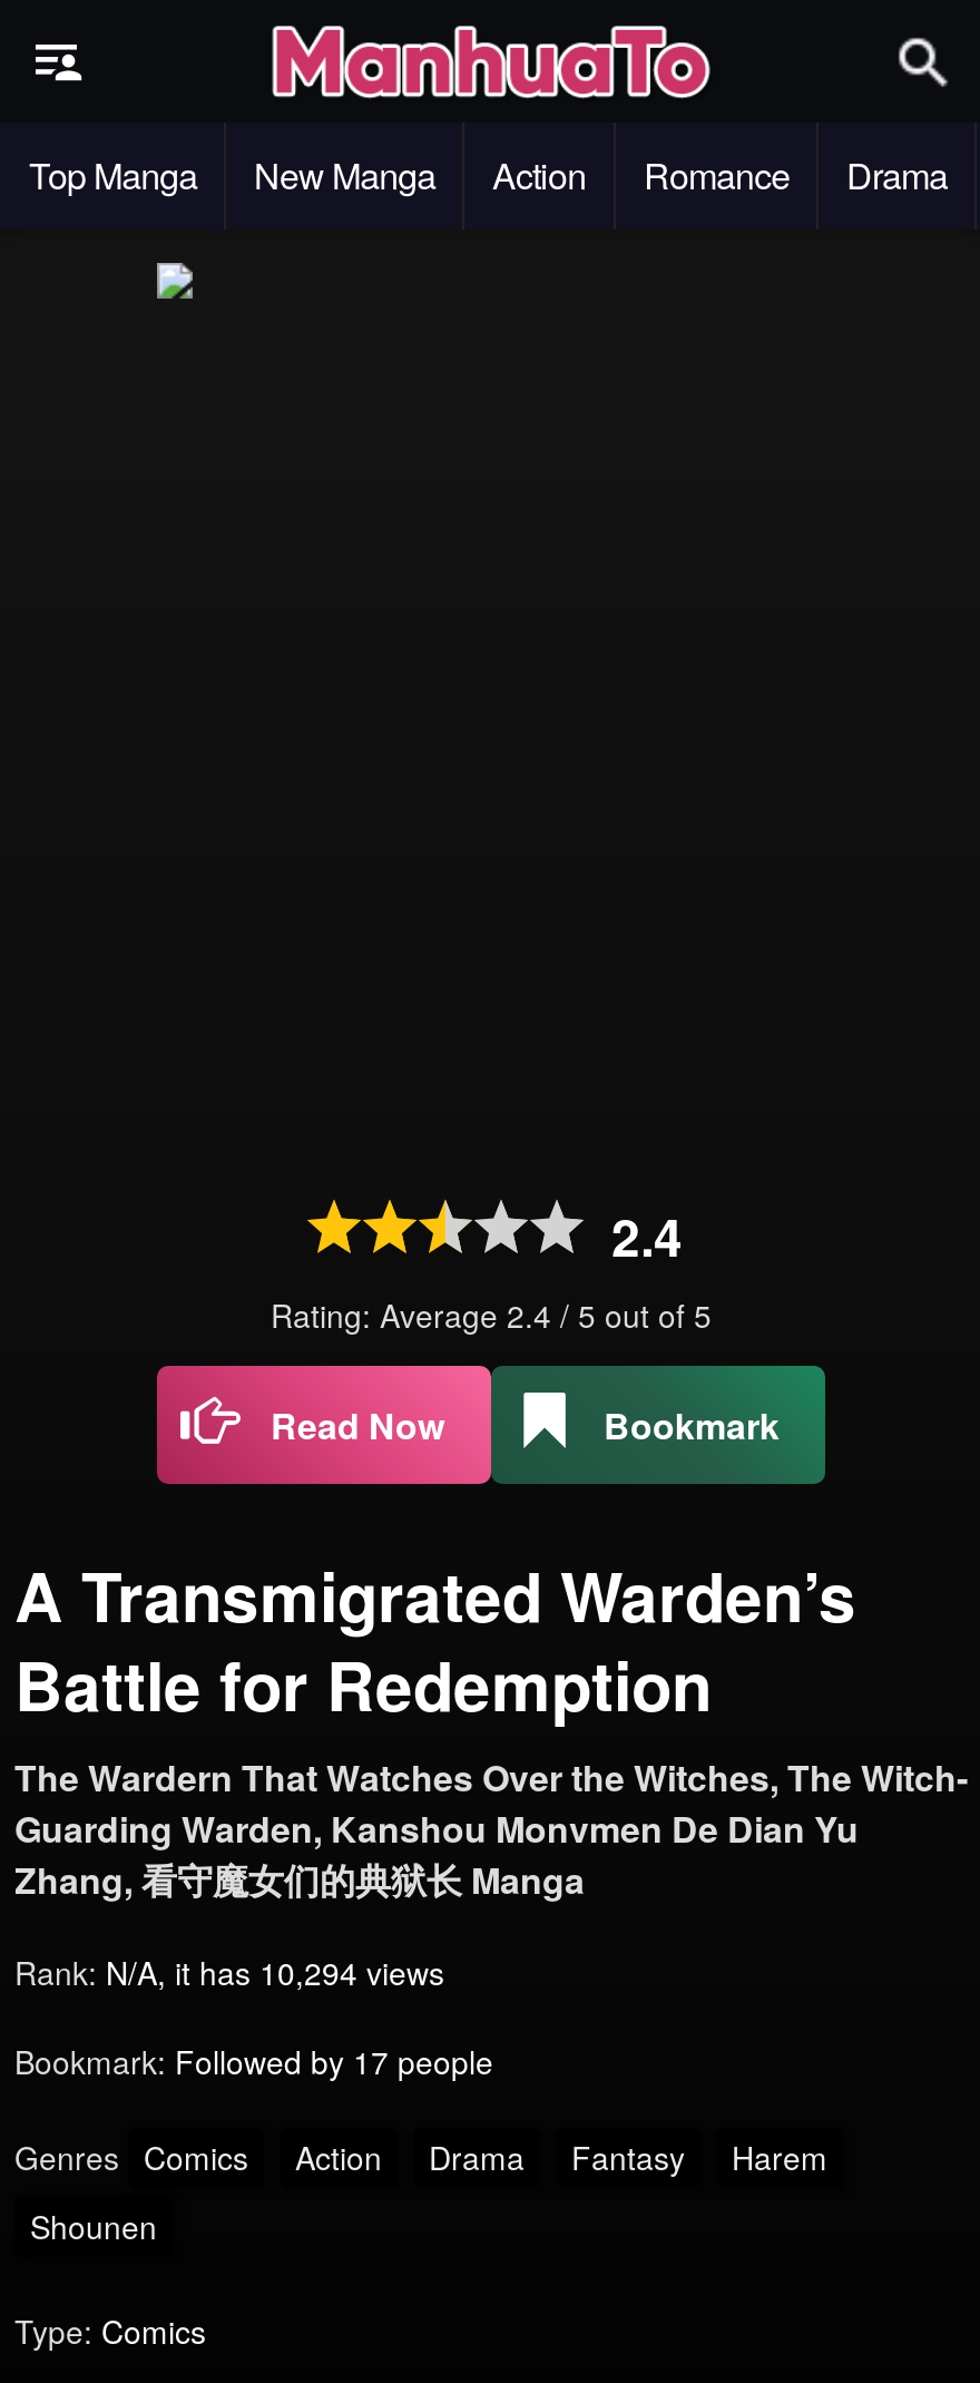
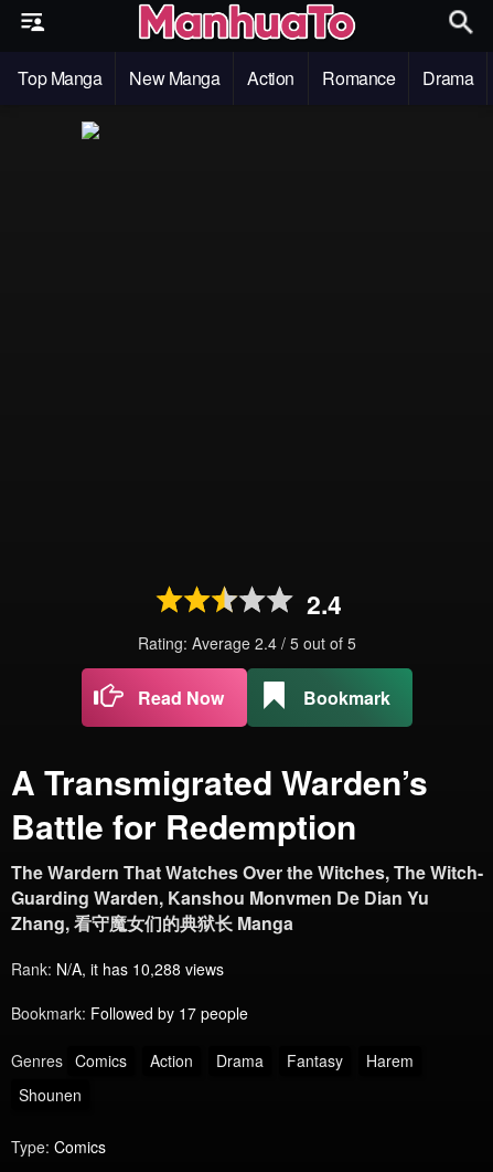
- Rank: N/A, it has 10,294 views
+ Rank: N/A, it has 10,288 views
